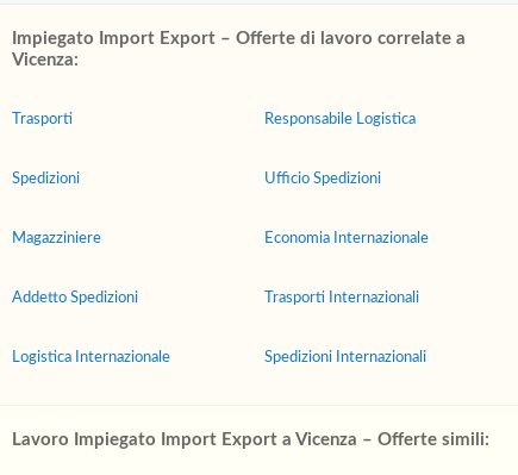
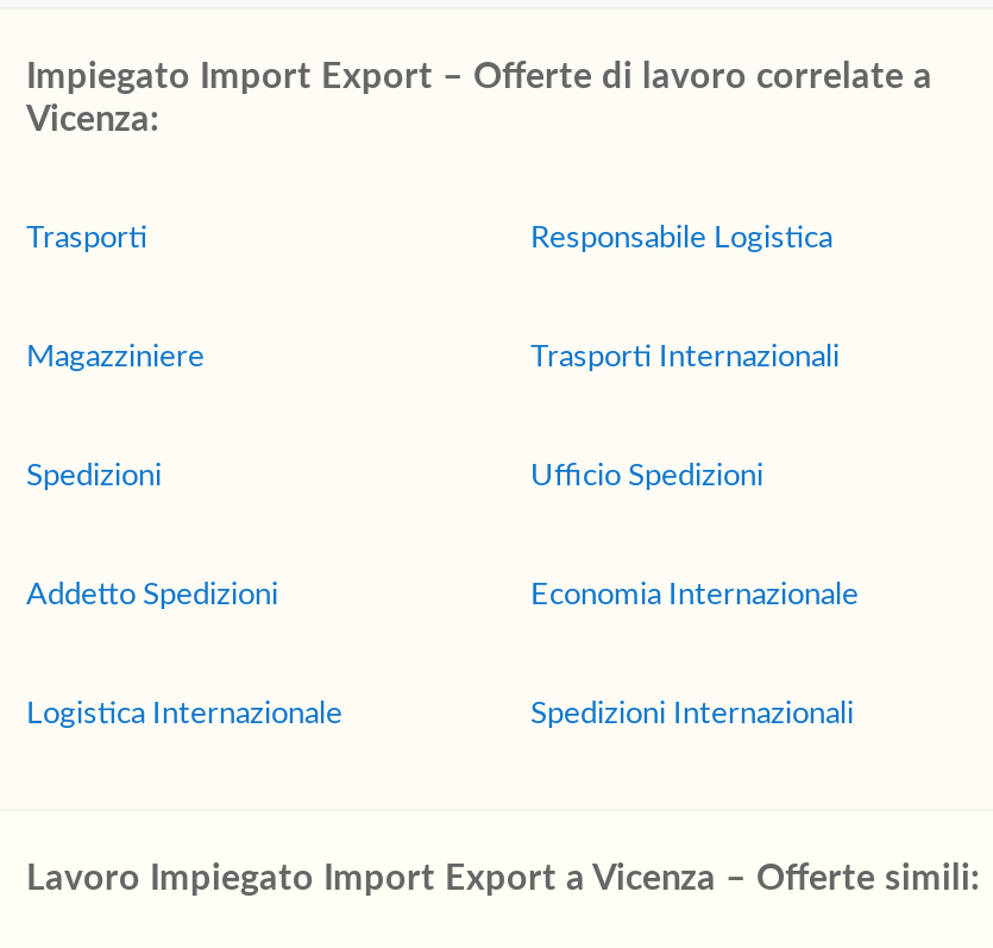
moved down: Spedizioni

moved down: Ufficio Spedizioni | Economia Internazionale

moved up: Magazziniere

moved up: Trasporti Internazionali
